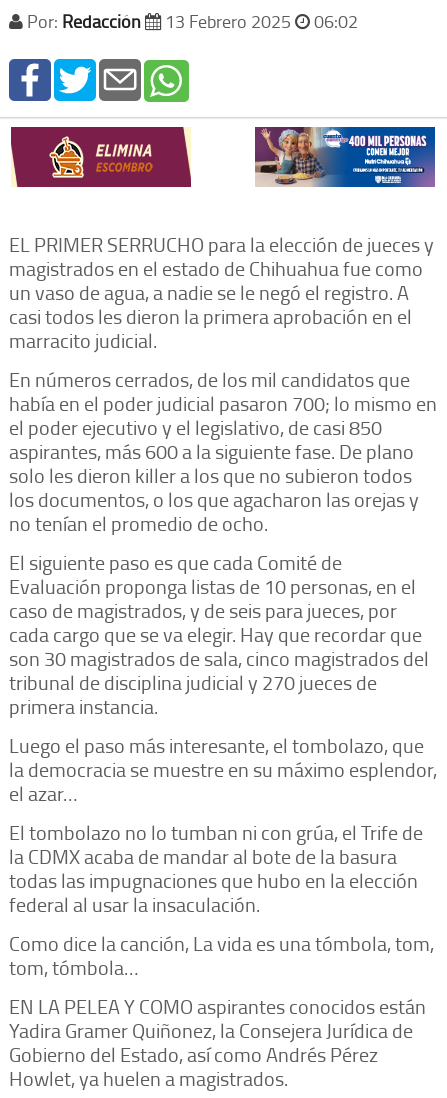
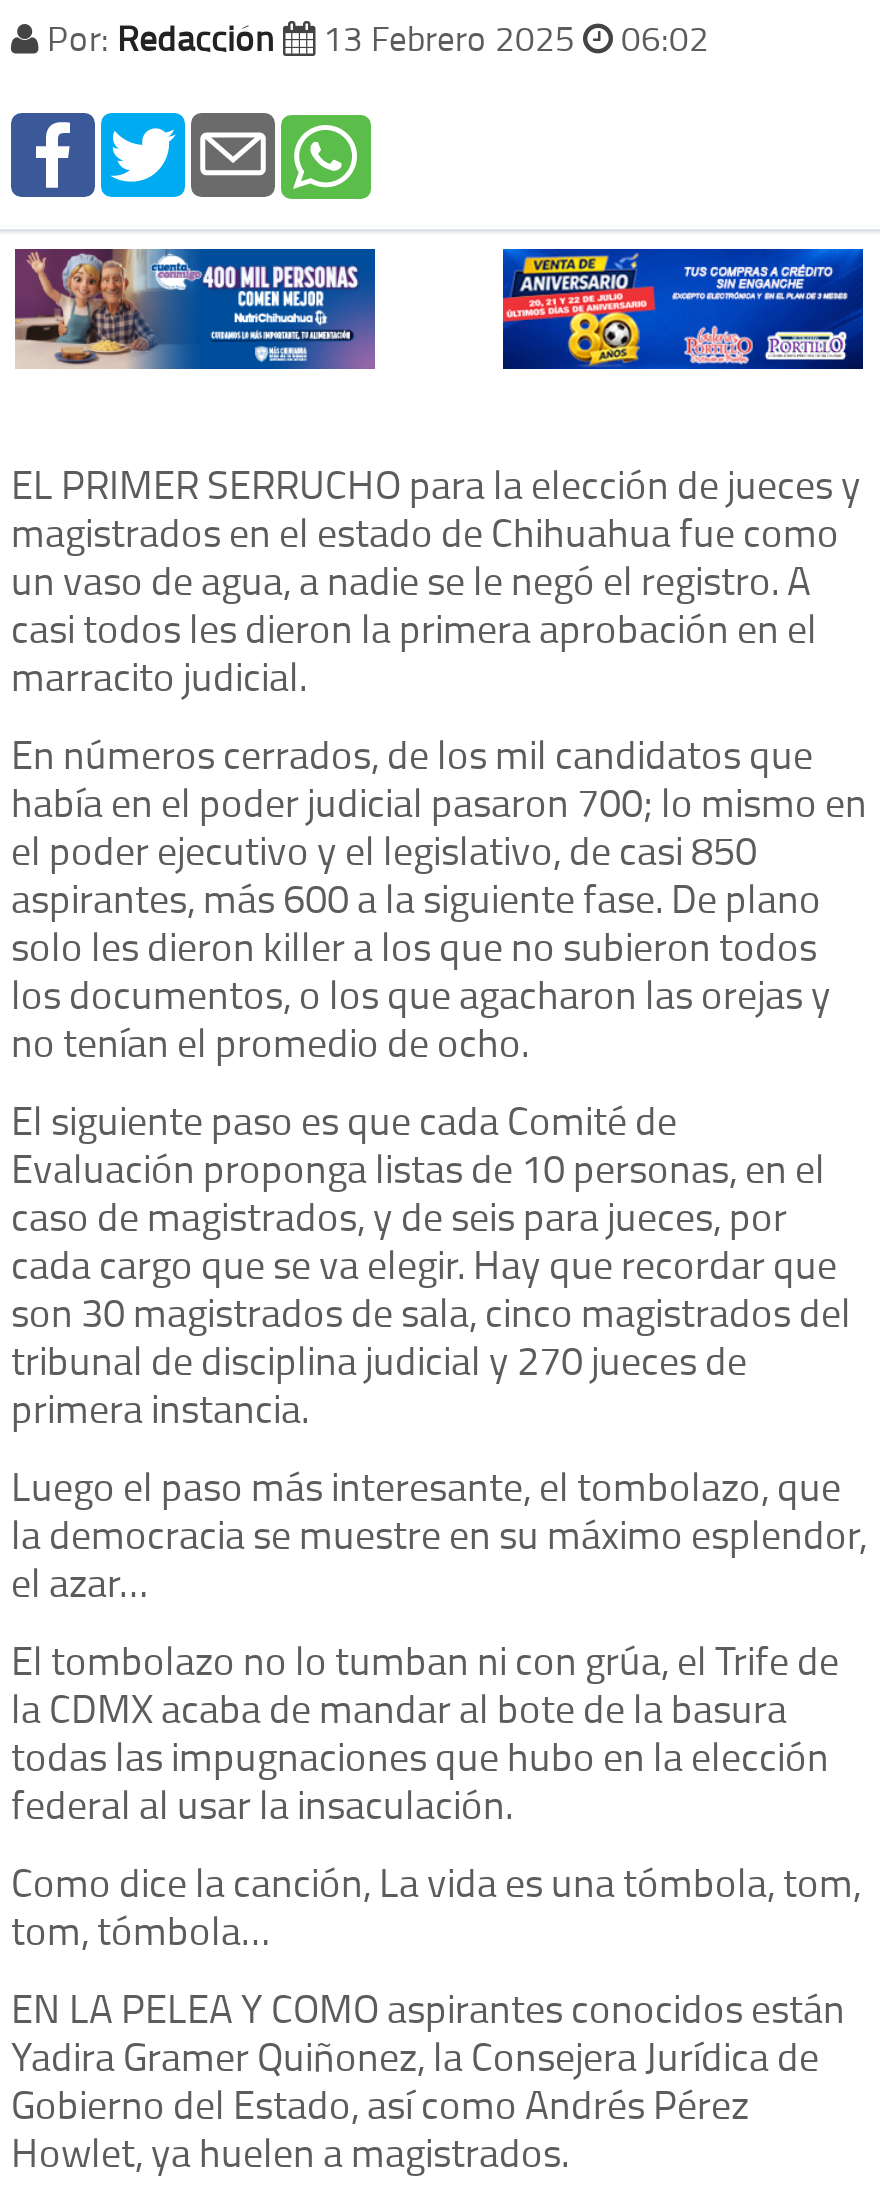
- [image]
+ [image]

- [image]
+ [image]
